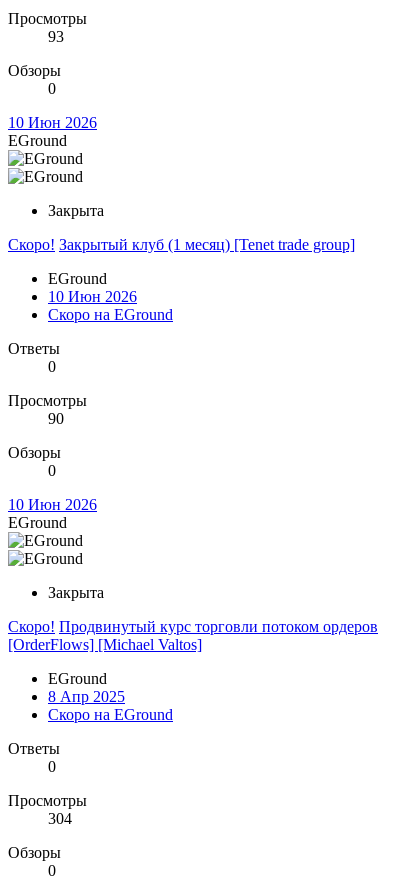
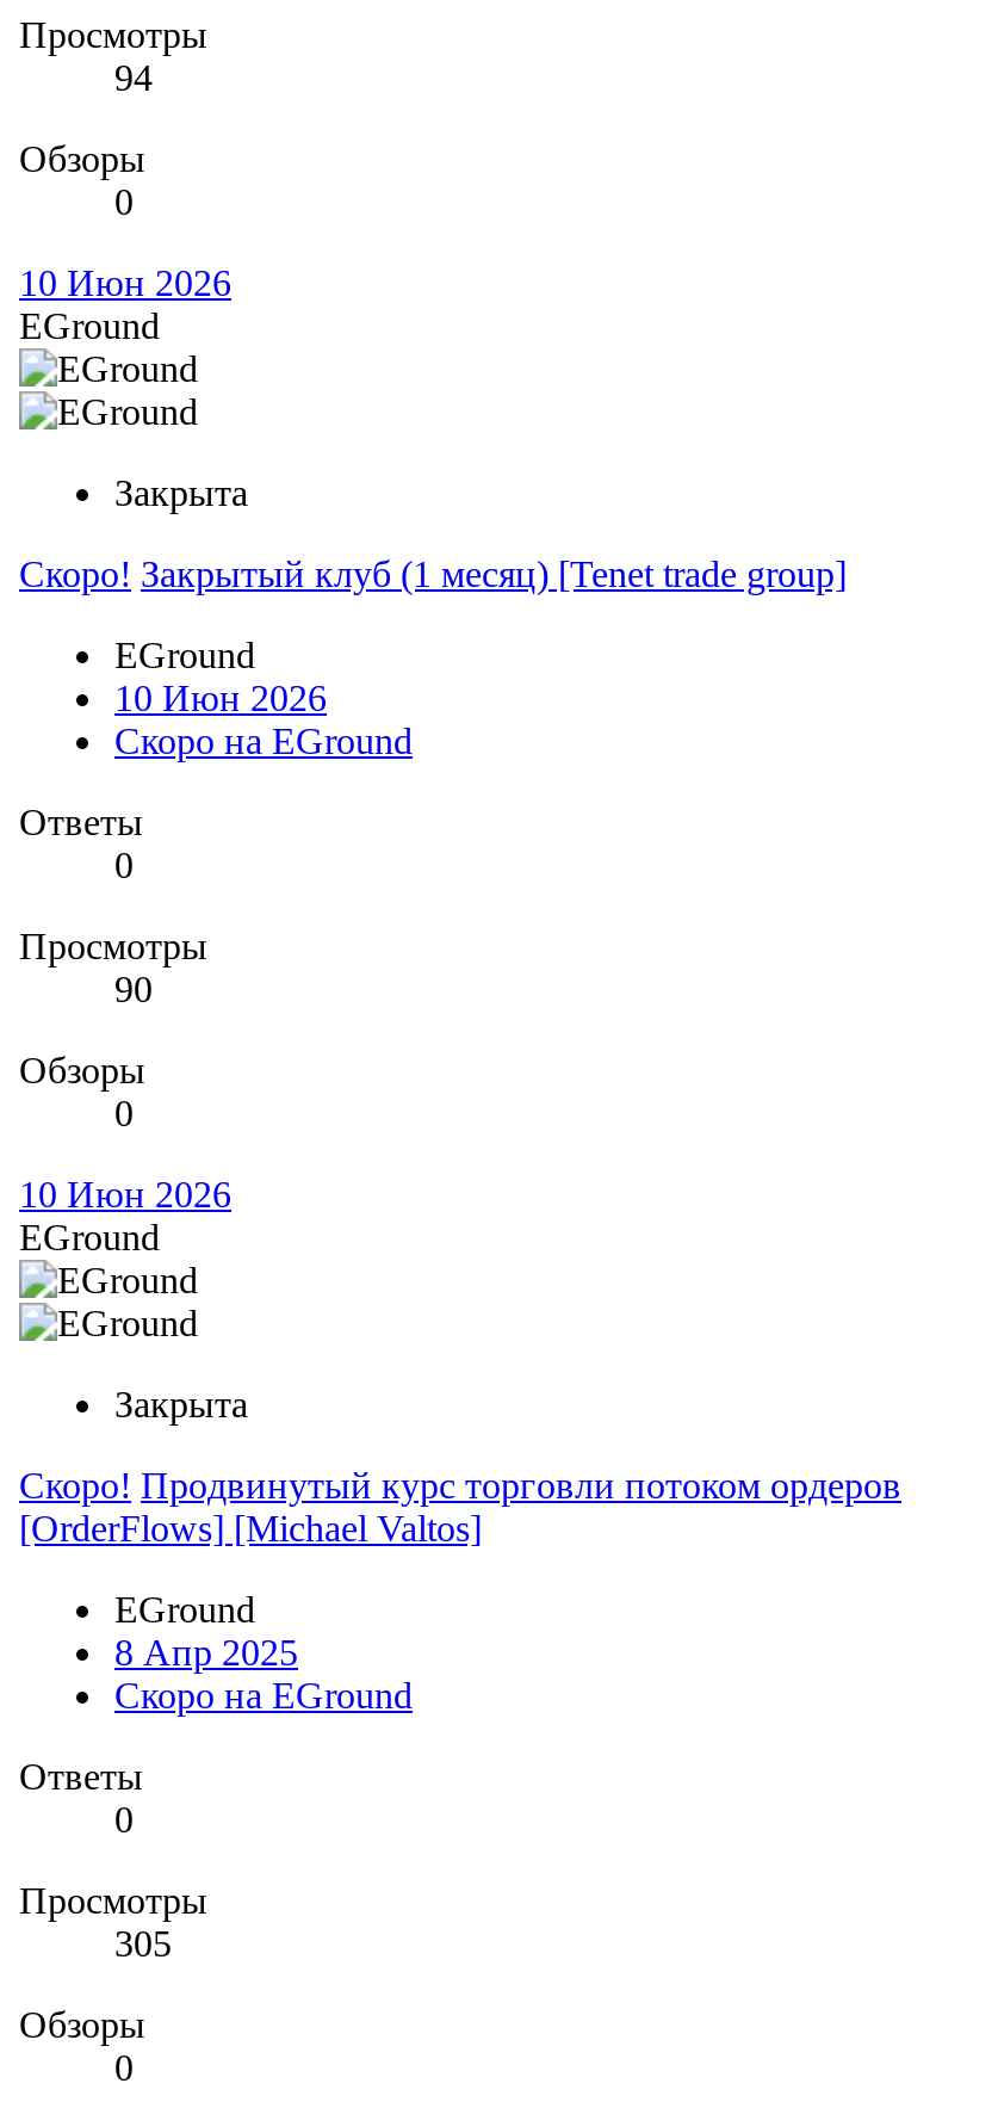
- 93
+ 94

- 304
+ 305
